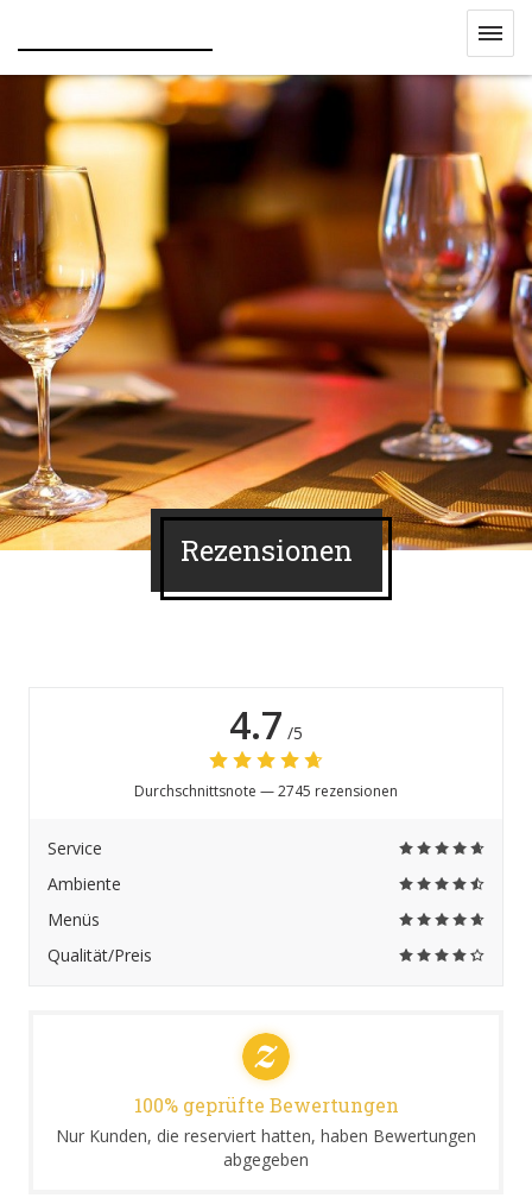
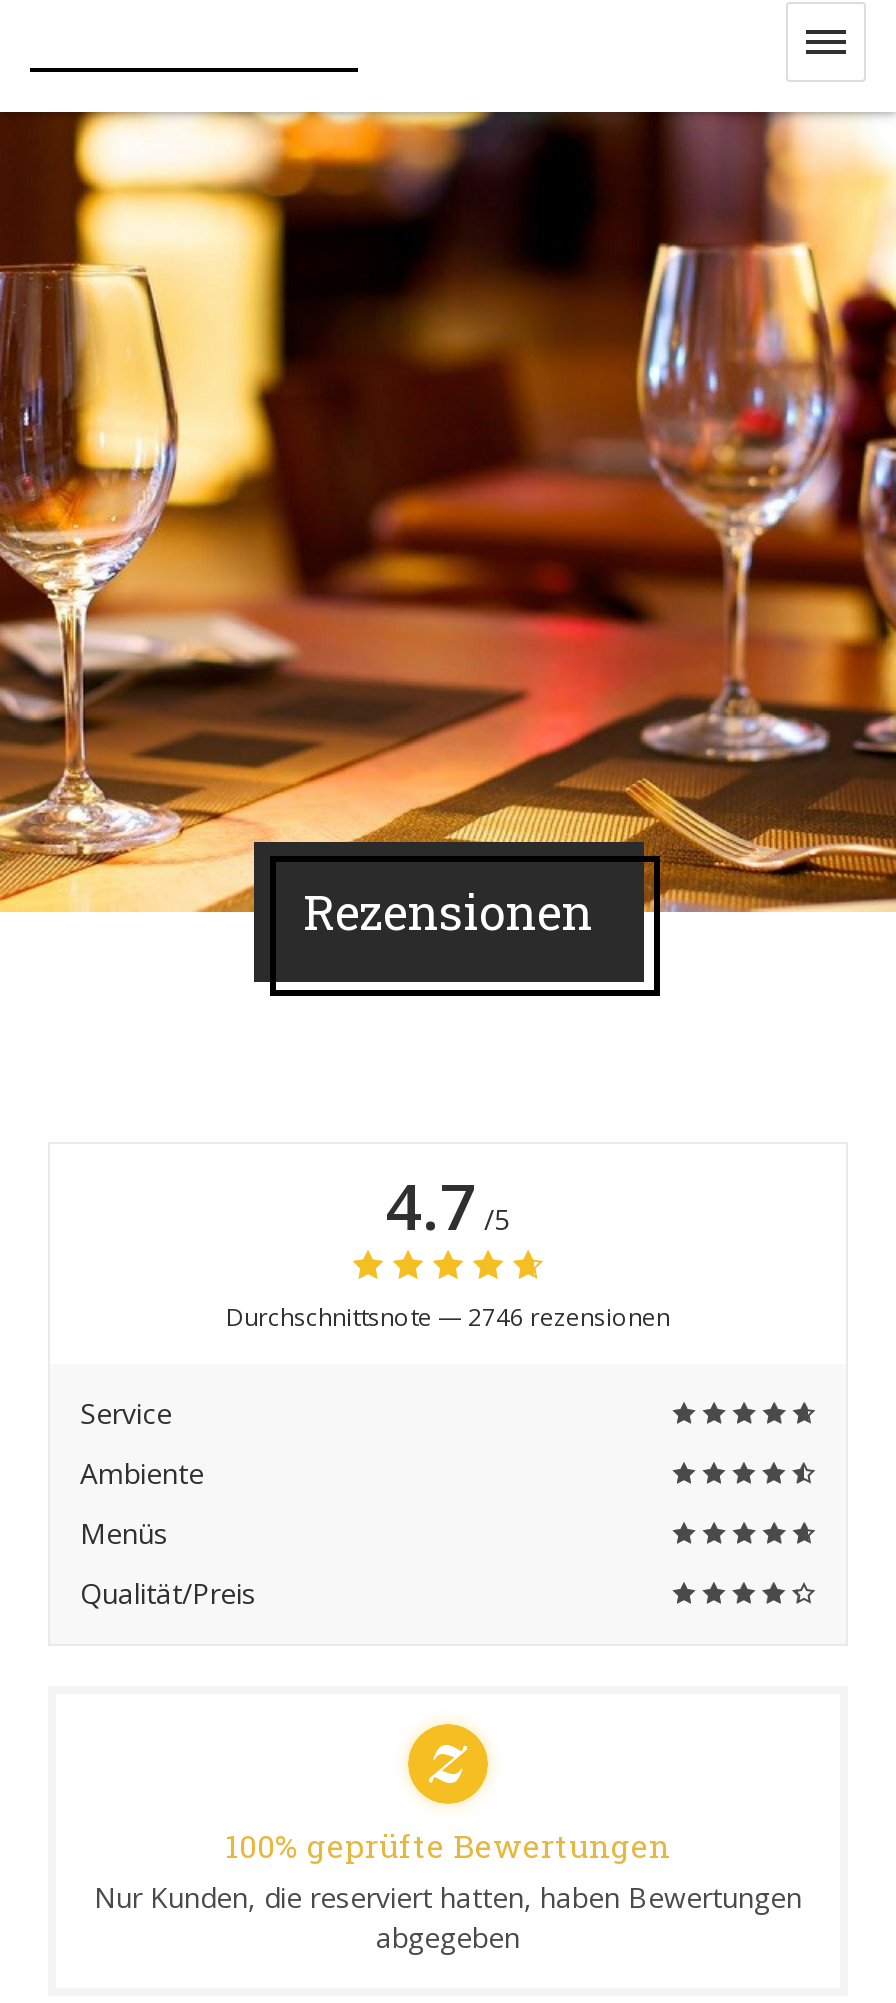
- Durchschnittsnote — 2745 rezensionen
+ Durchschnittsnote — 2746 rezensionen
